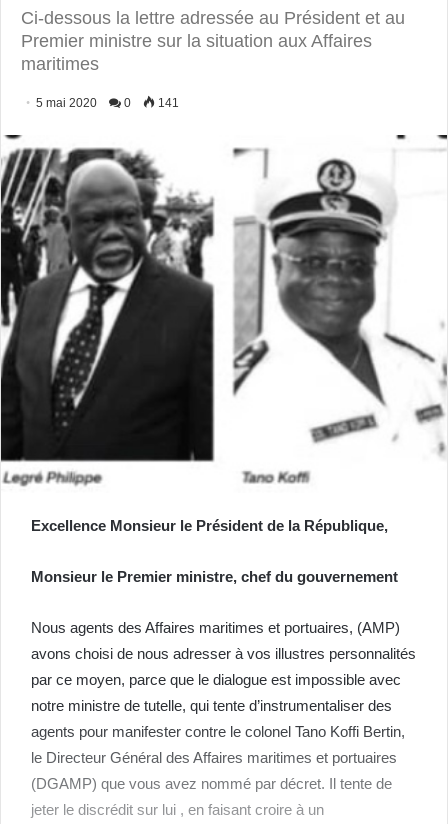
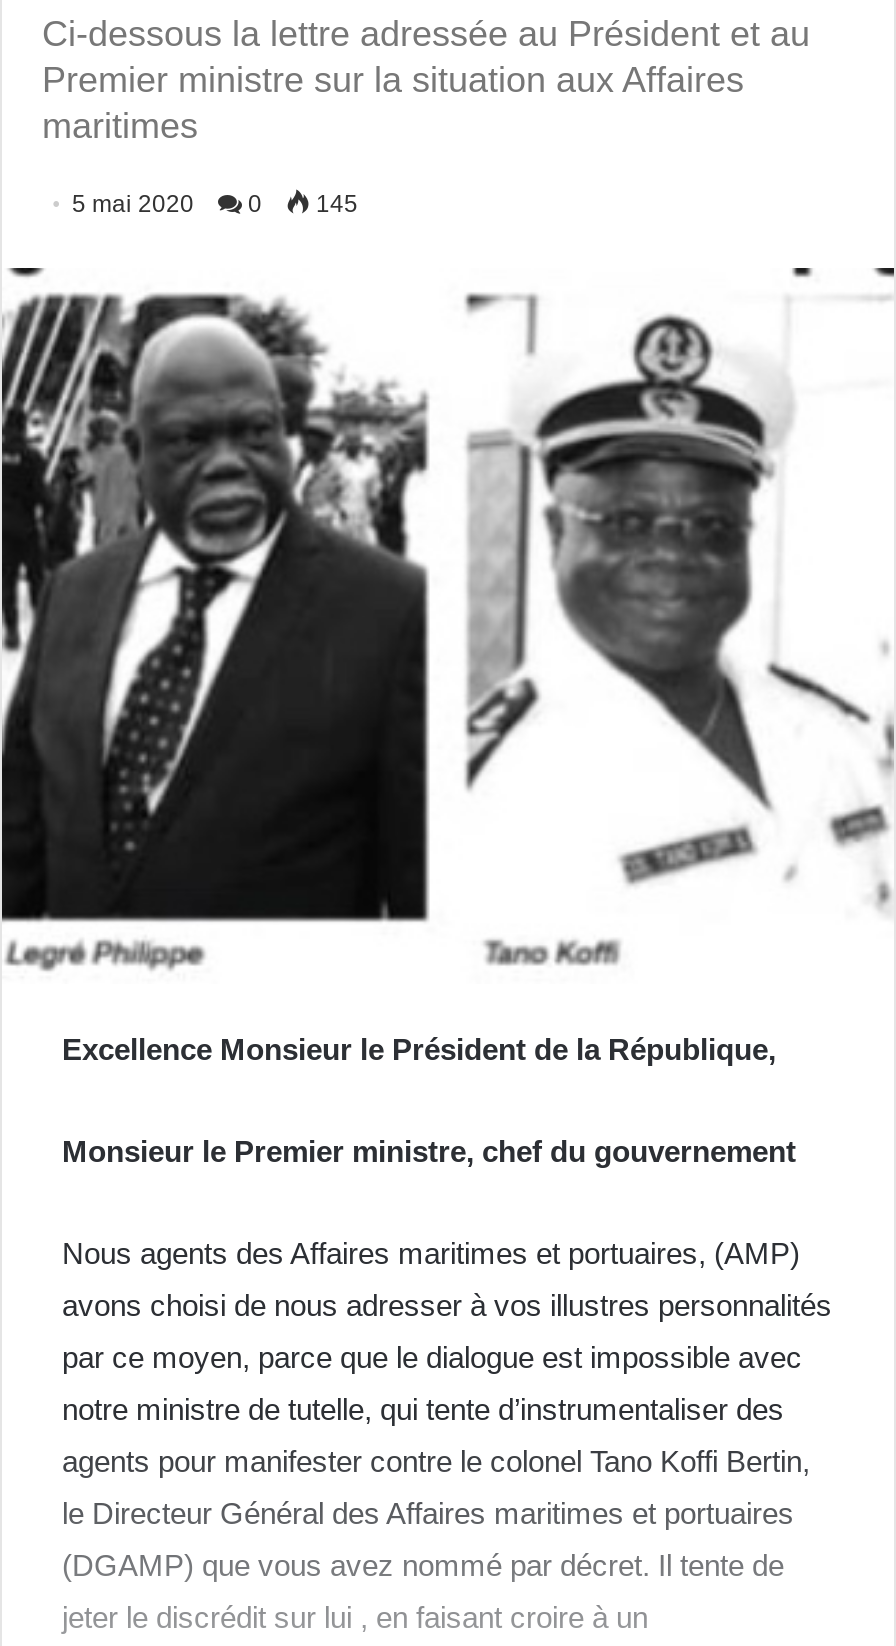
- 5 mai 2020 0 141
+ 5 mai 2020 0 145
